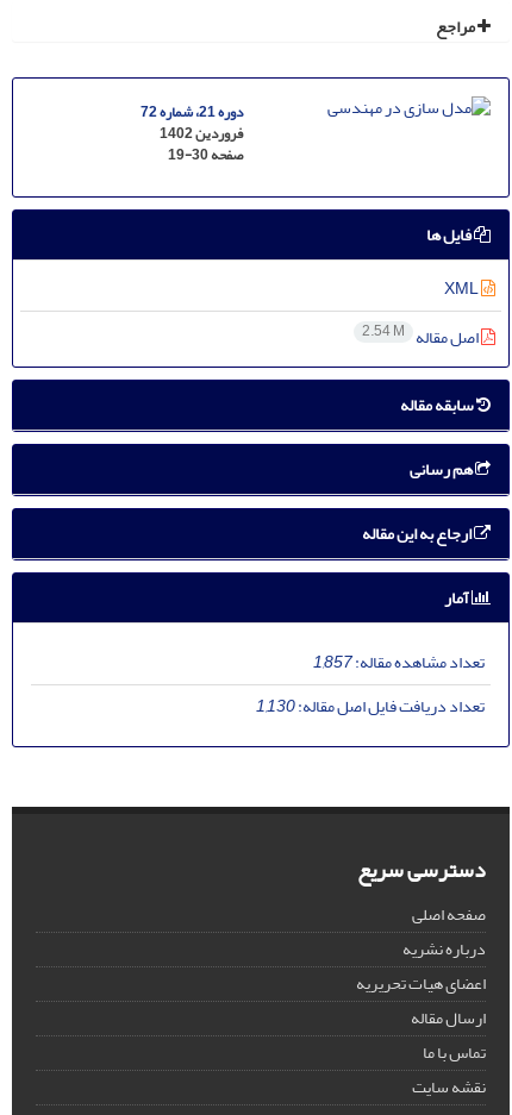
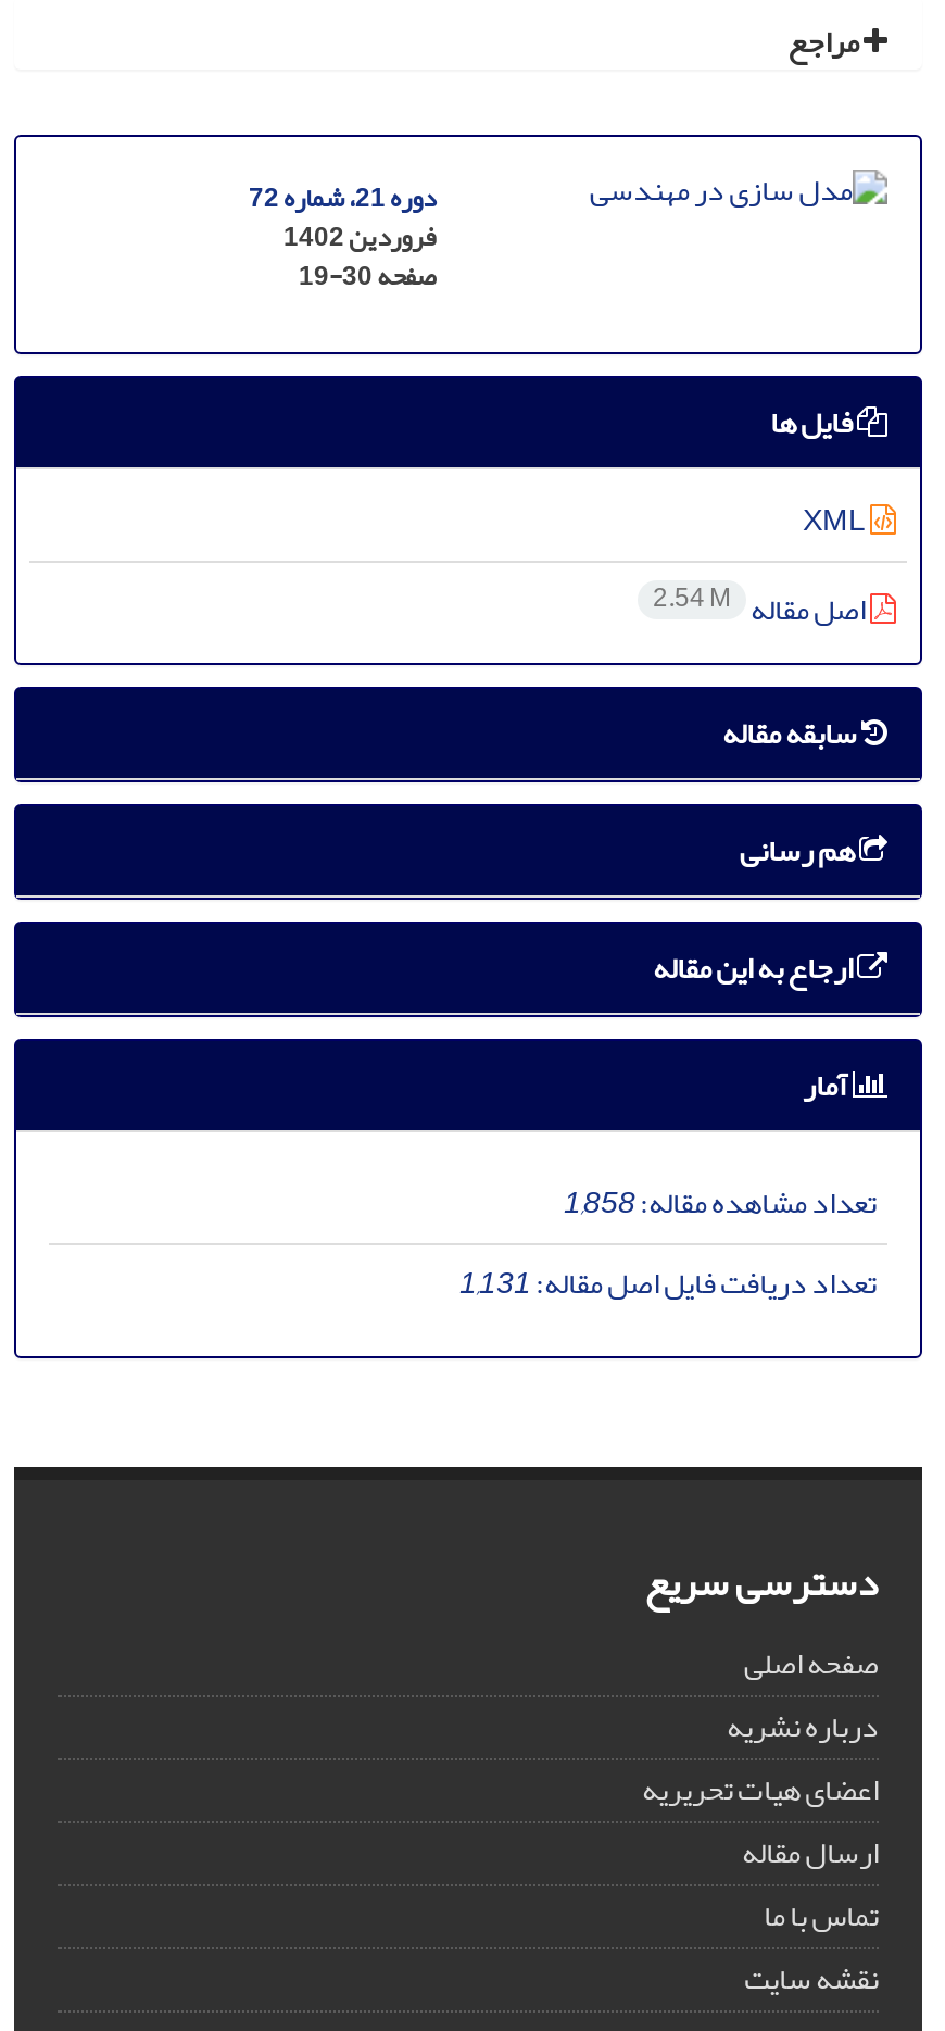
- تعداد مشاهده مقاله:1,857
+ تعداد مشاهده مقاله:1,858

- تعداد دریافت فایل اصل مقاله:1,130
+ تعداد دریافت فایل اصل مقاله:1,131
